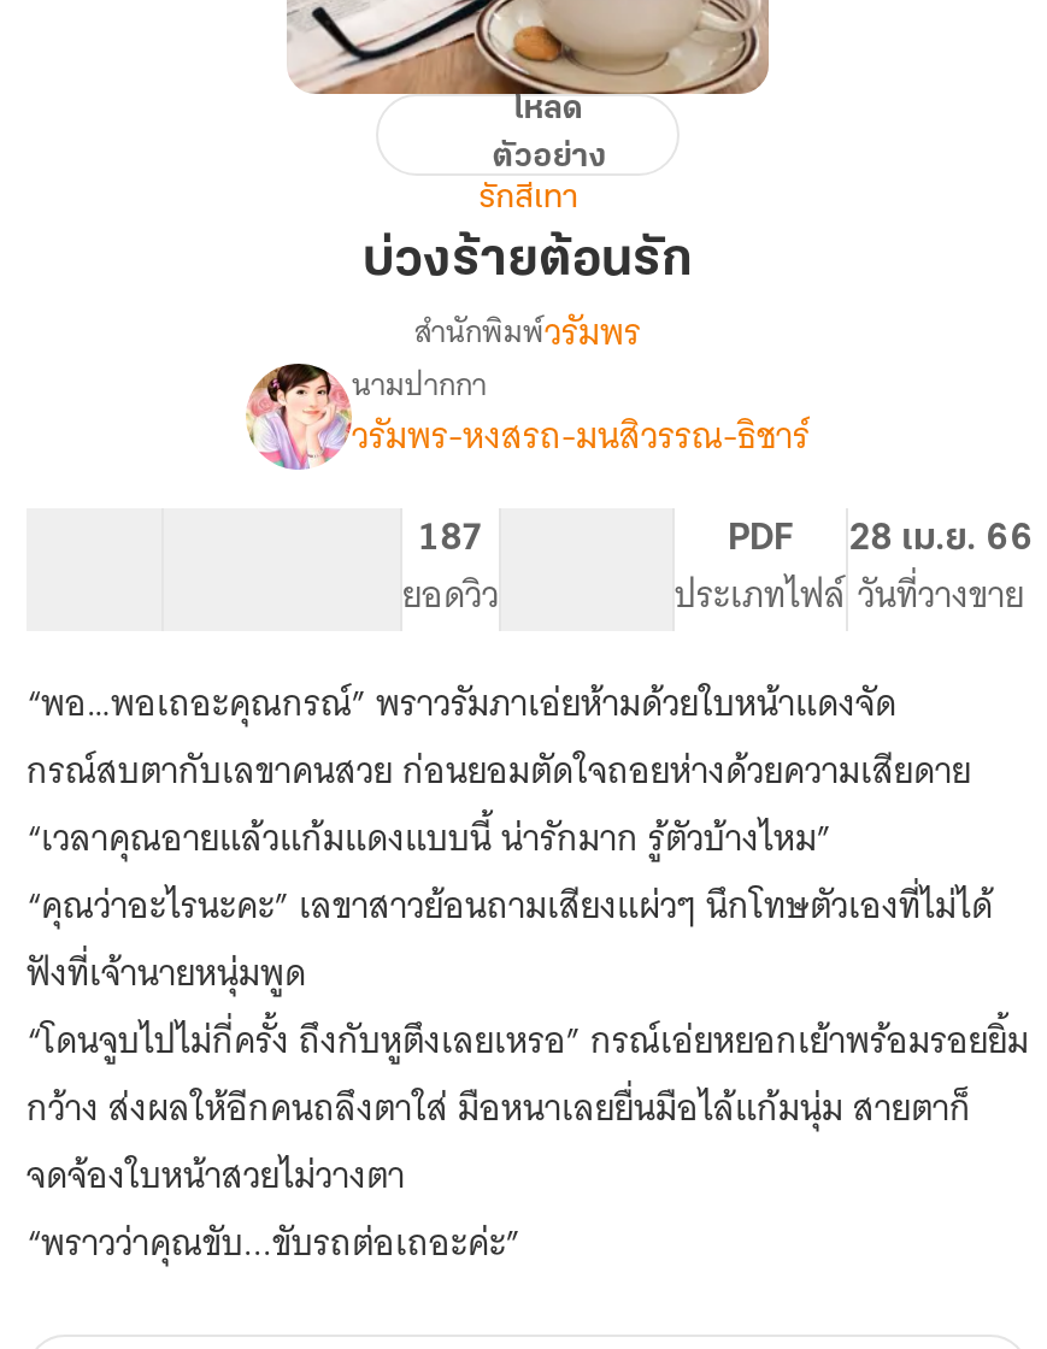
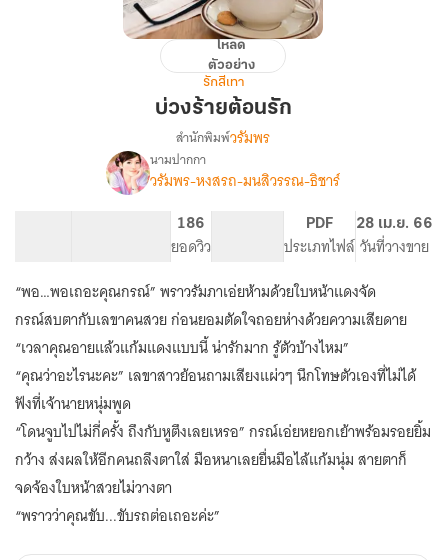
- 187
+ 186
